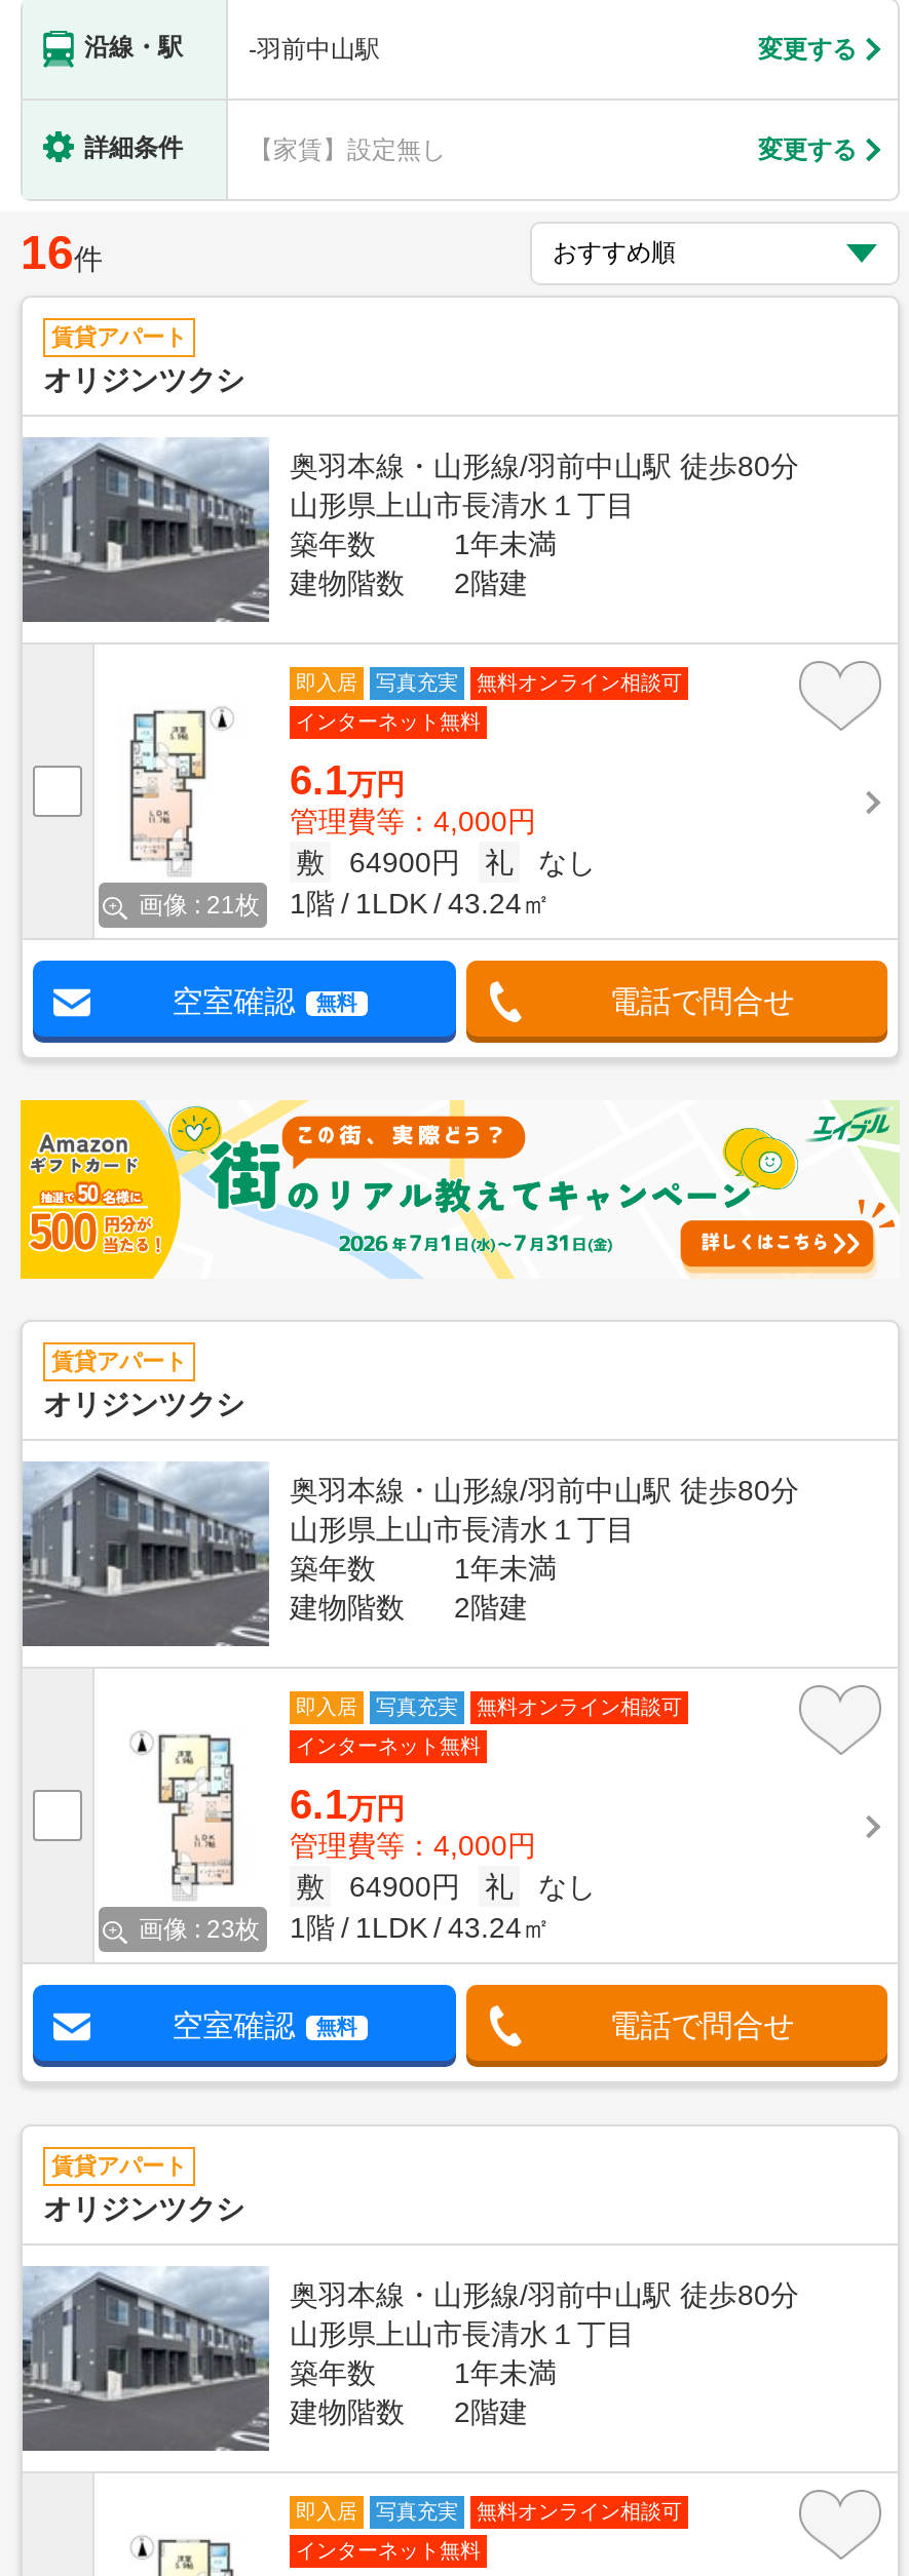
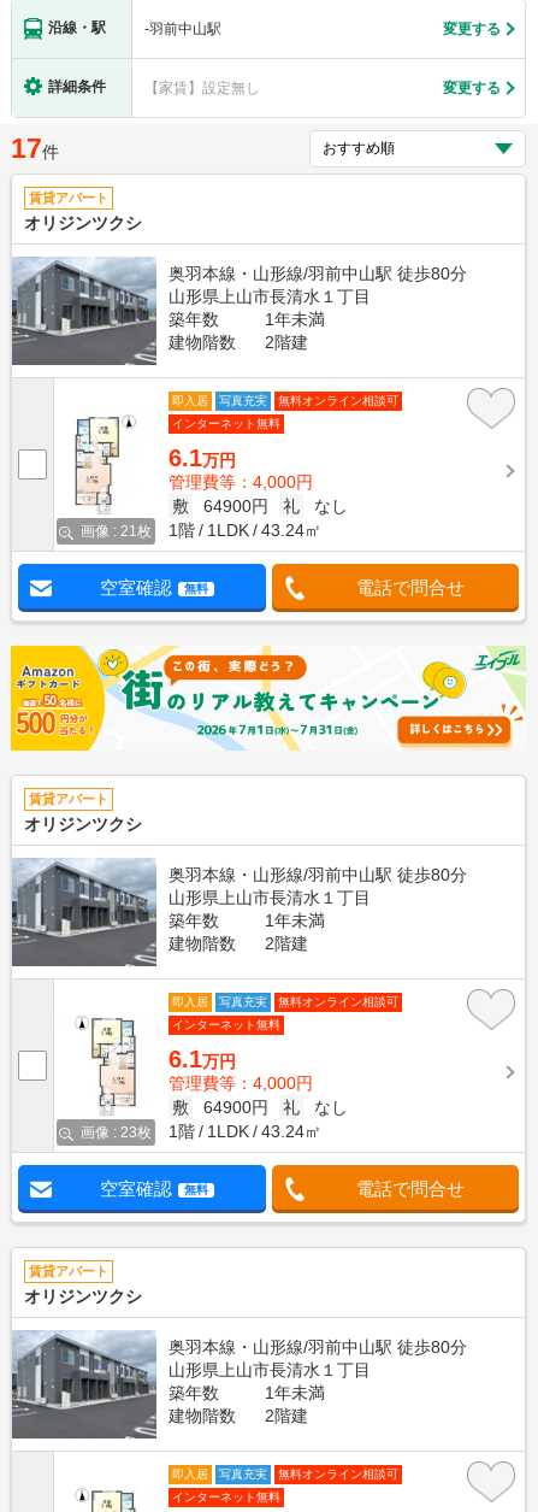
- 16件
+ 17件
